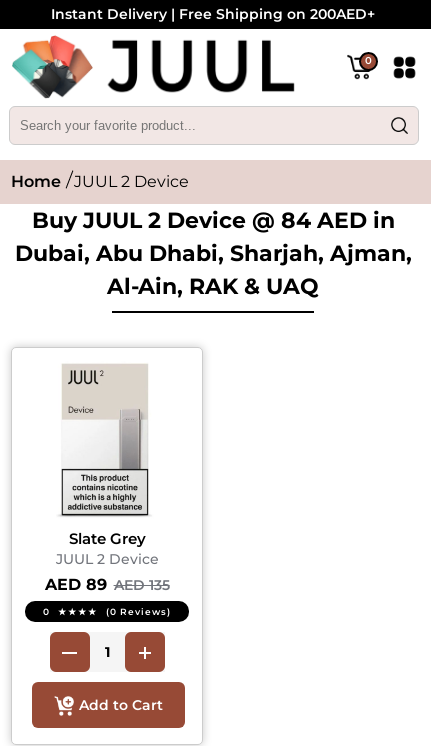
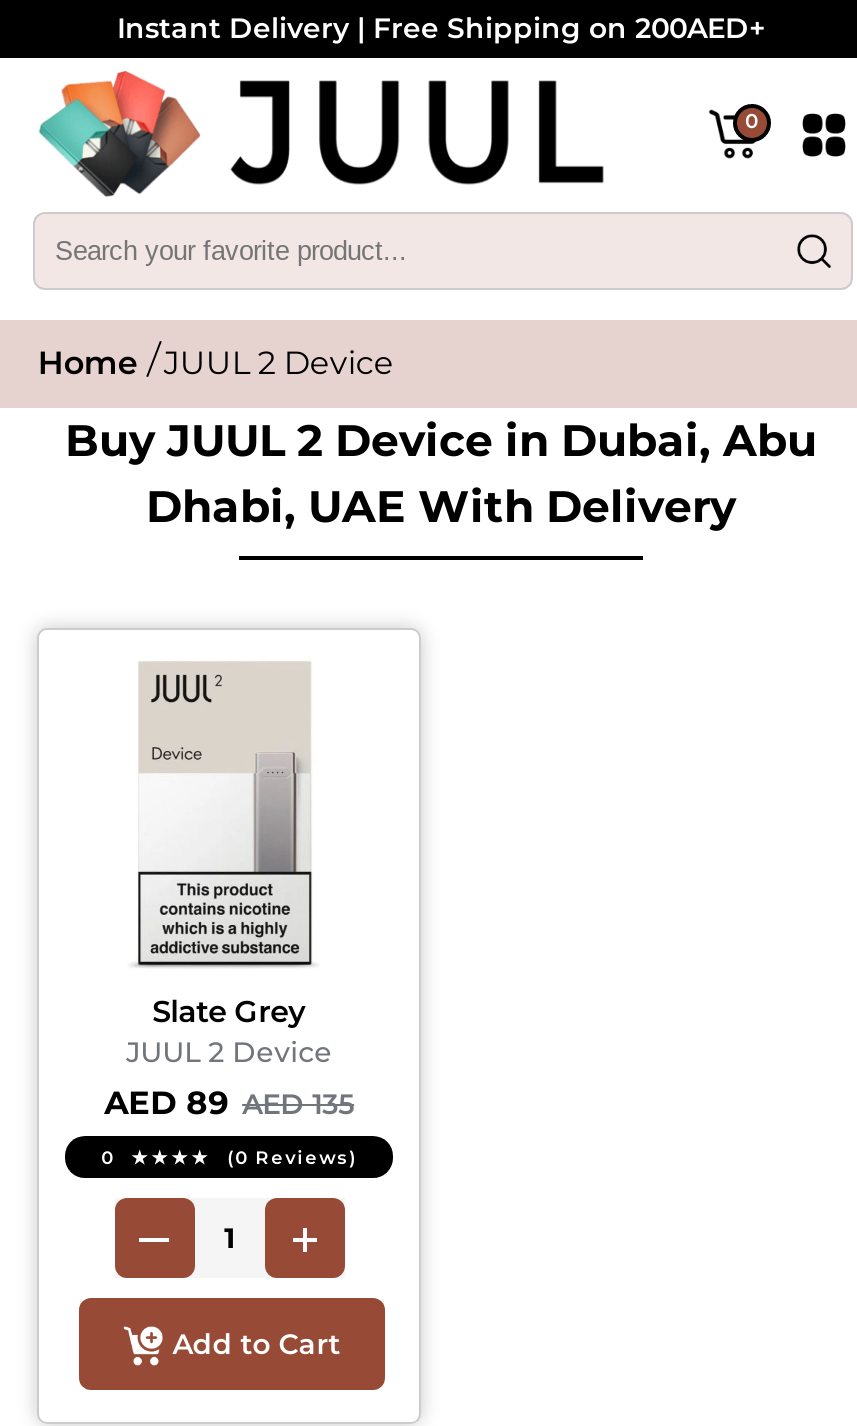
- Buy JUUL 2 Device @ 84 AED in
- Dubai, Abu Dhabi, Sharjah, Ajman,
- Al-Ain, RAK & UAQ
+ Buy JUUL 2 Device in Dubai, Abu
+ Dhabi, UAE With Delivery
